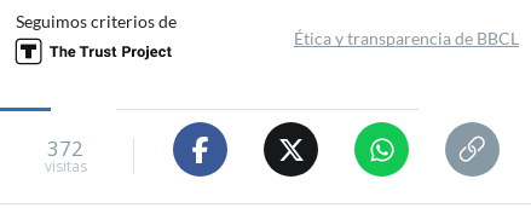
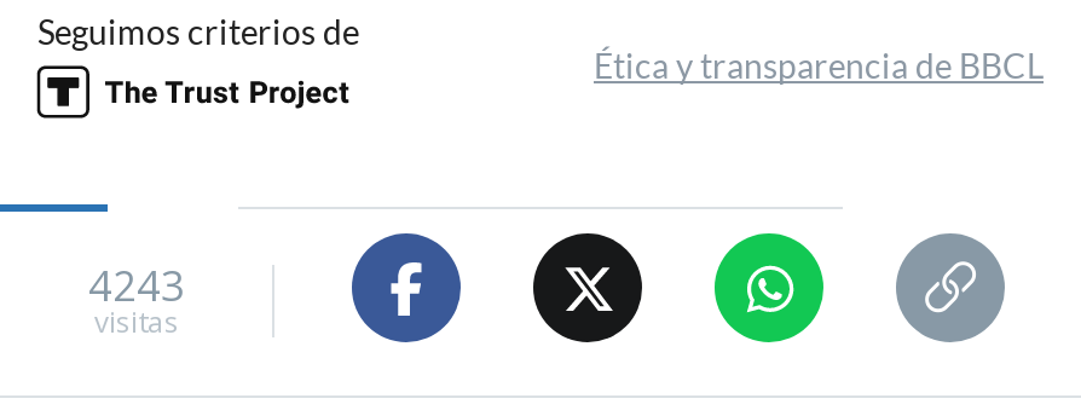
- 372
+ 4243
